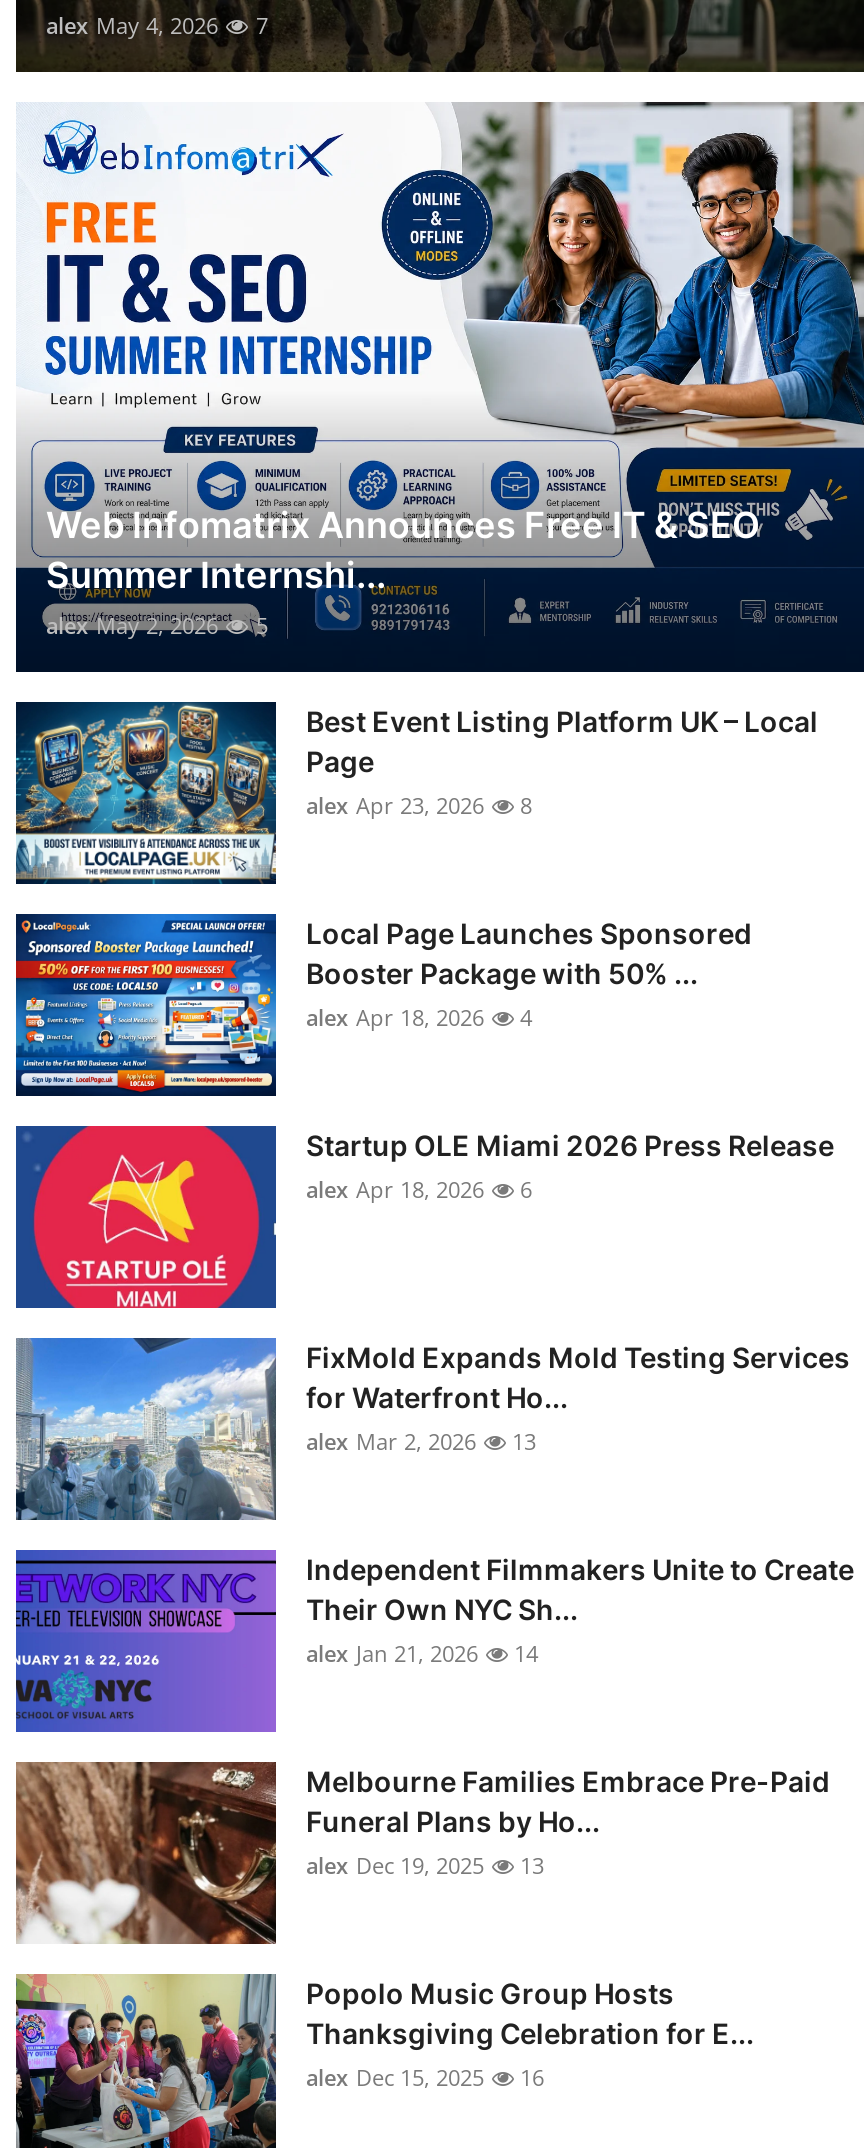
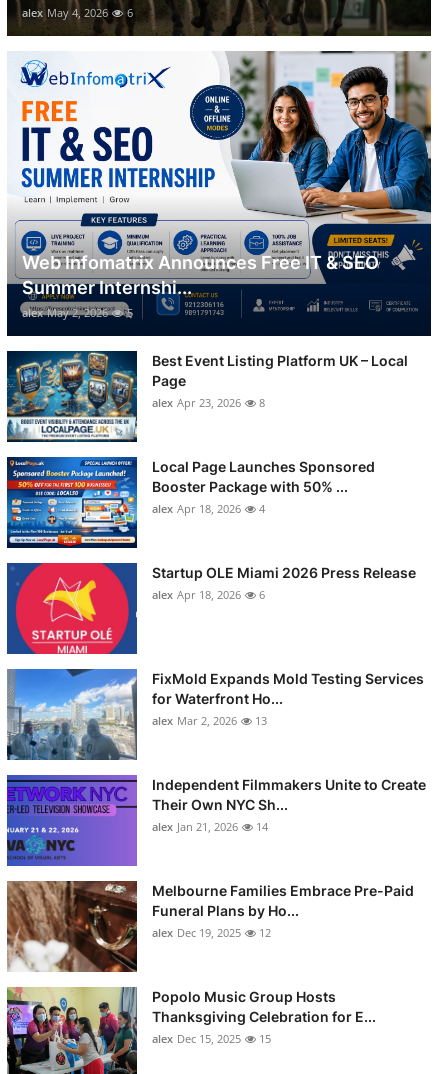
- alex May 4, 2026 7
+ alex May 4, 2026 6

- alex Dec 19, 2025 13
+ alex Dec 19, 2025 12

- alex Dec 15, 2025 16
+ alex Dec 15, 2025 15
